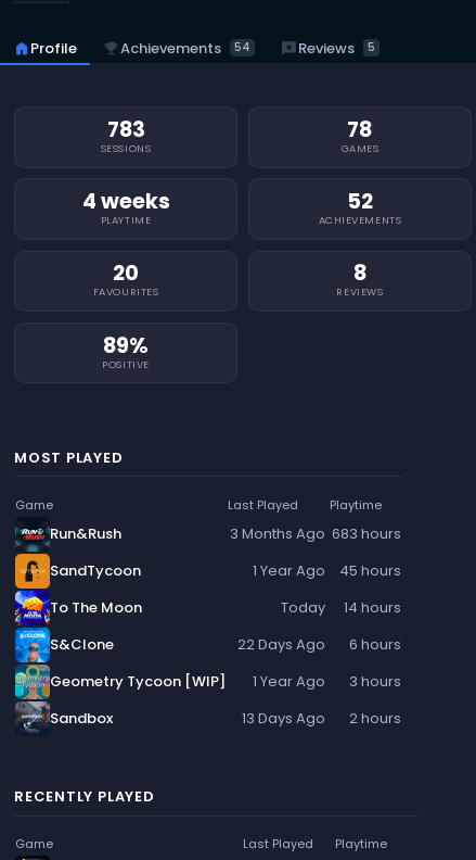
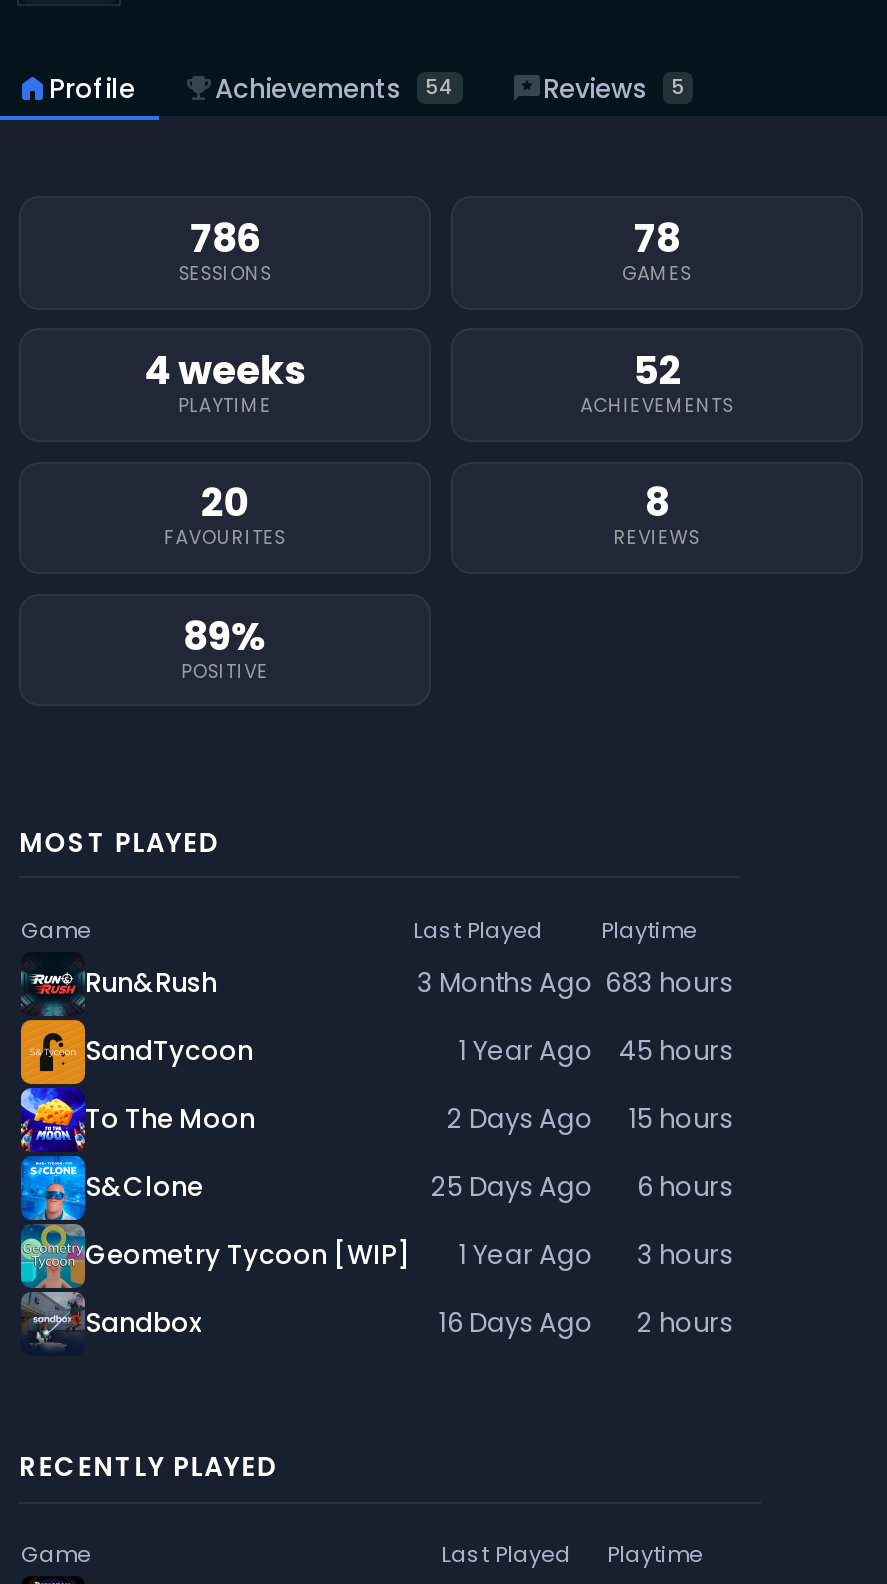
- 783
+ 786

- Today
- 14 hours
+ 2 Days Ago
+ 15 hours

- 22 Days Ago 6 hours
+ 25 Days Ago 6 hours

- 13 Days Ago 2 hours
+ 16 Days Ago 2 hours
